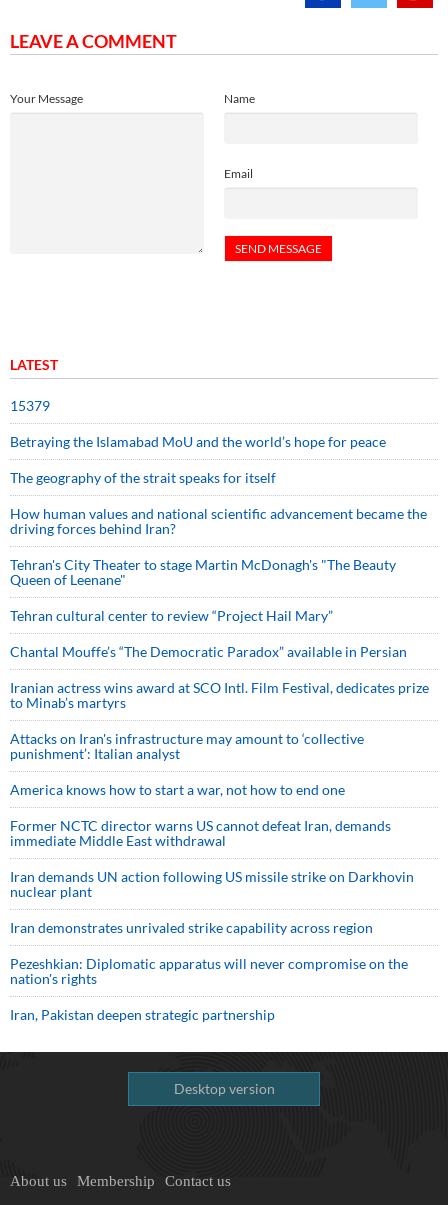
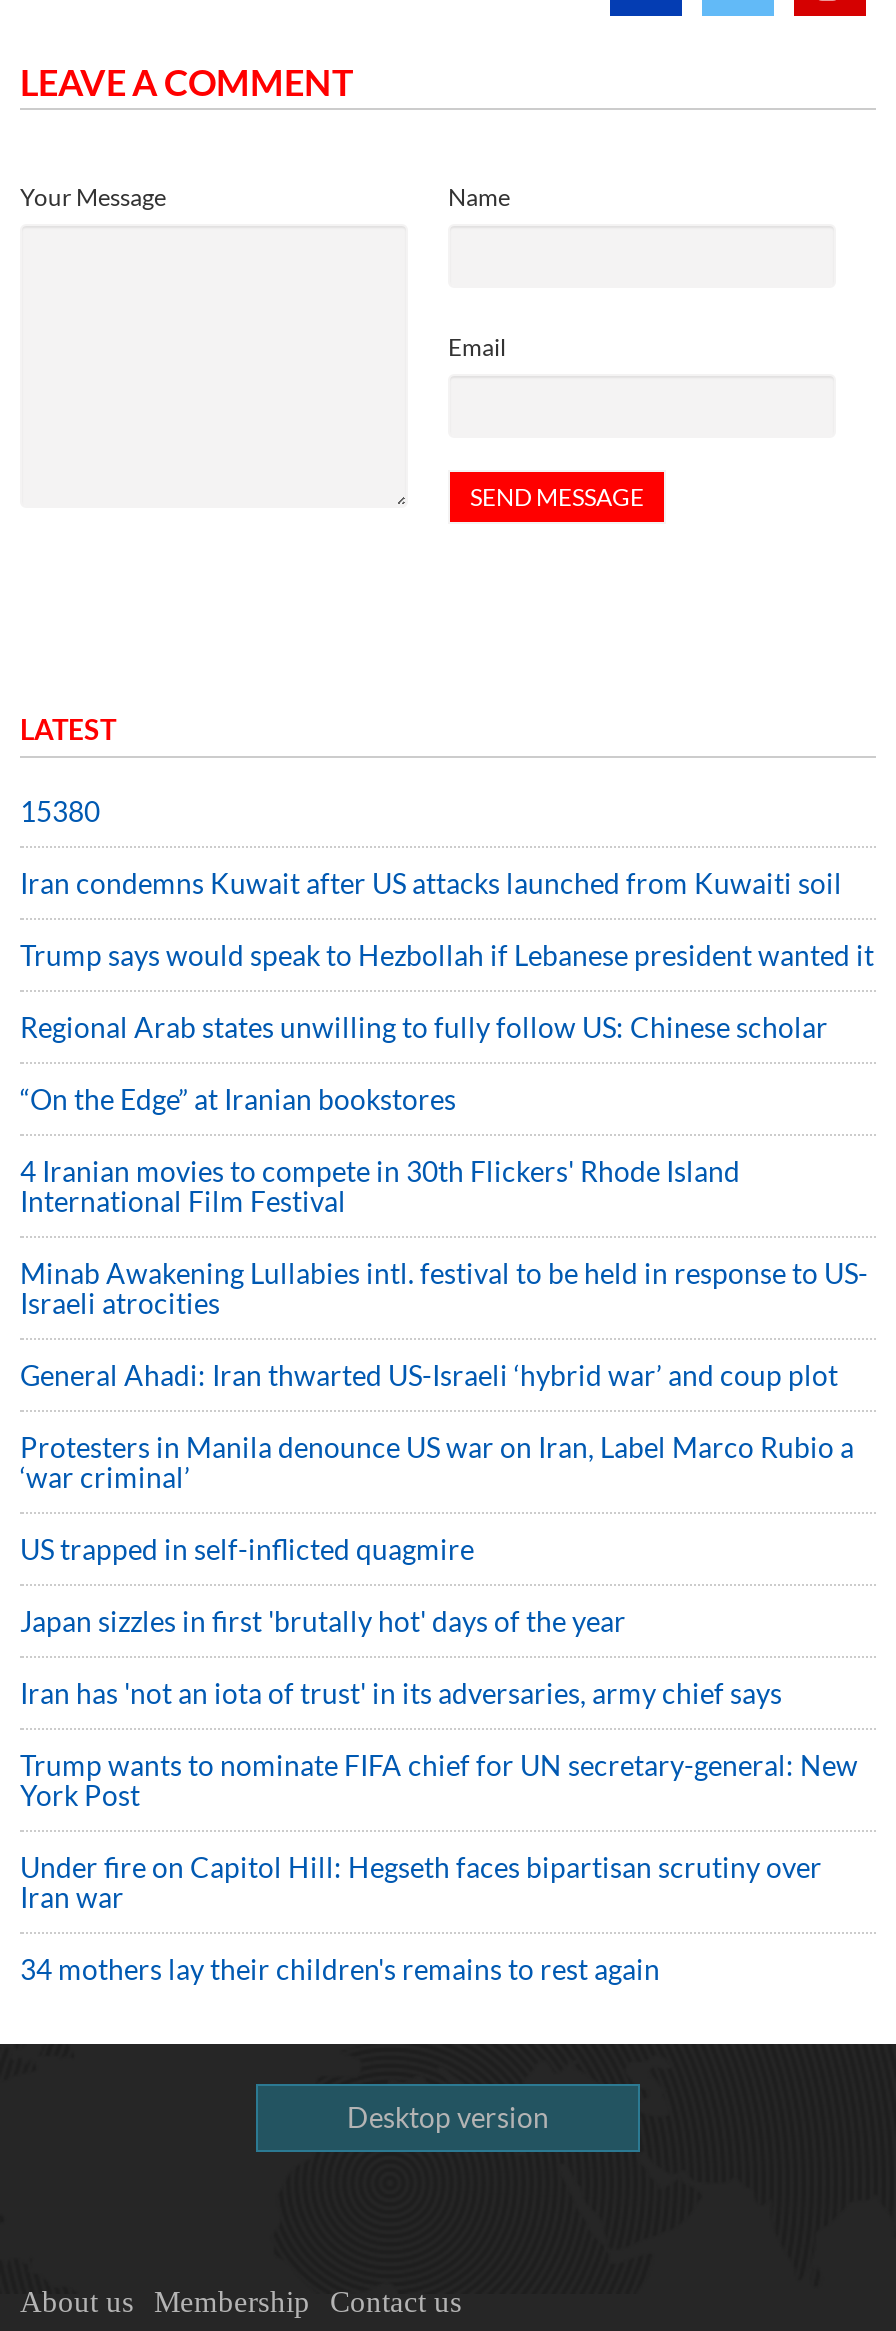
- 15379
+ 15380

- Betraying the Islamabad MoU and the world’s hope for peace
+ Iran condemns Kuwait after US attacks launched from Kuwaiti soil

- The geography of the strait speaks for itself
+ Trump says would speak to Hezbollah if Lebanese president wanted it

- How human values and national scientific advancement became the
- driving forces behind Iran?
+ Regional Arab states unwilling to fully follow US: Chinese scholar

- Tehran's City Theater to stage Martin McDonagh's "The Beauty
- Queen of Leenane"
+ “On the Edge” at Iranian bookstores

- Tehran cultural center to review “Project Hail Mary”
+ 4 Iranian movies to compete in 30th Flickers' Rhode Island
+ International Film Festival

- Chantal Mouffe’s “The Democratic Paradox” available in Persian
+ Minab Awakening Lullabies intl. festival to be held in response to US-
+ Israeli atrocities

- Iranian actress wins award at SCO Intl. Film Festival, dedicates prize
- to Minab’s martyrs
+ General Ahadi: Iran thwarted US-Israeli ‘hybrid war’ and coup plot

- Attacks on Iran's infrastructure may amount to ‘collective
- punishment’: Italian analyst
+ Protesters in Manila denounce US war on Iran, Label Marco Rubio a
+ ‘war criminal’

- America knows how to start a war, not how to end one
+ US trapped in self-inflicted quagmire

- Former NCTC director warns US cannot defeat Iran, demands
- immediate Middle East withdrawal
+ Japan sizzles in first 'brutally hot' days of the year

- Iran demands UN action following US missile strike on Darkhovin
- nuclear plant
+ Iran has 'not an iota of trust' in its adversaries, army chief says

- Iran demonstrates unrivaled strike capability across region
+ Trump wants to nominate FIFA chief for UN secretary-general: New
+ York Post

- Pezeshkian: Diplomatic apparatus will never compromise on the
- nation's rights
+ Under fire on Capitol Hill: Hegseth faces bipartisan scrutiny over
+ Iran war

- Iran, Pakistan deepen strategic partnership
+ 34 mothers lay their children's remains to rest again
